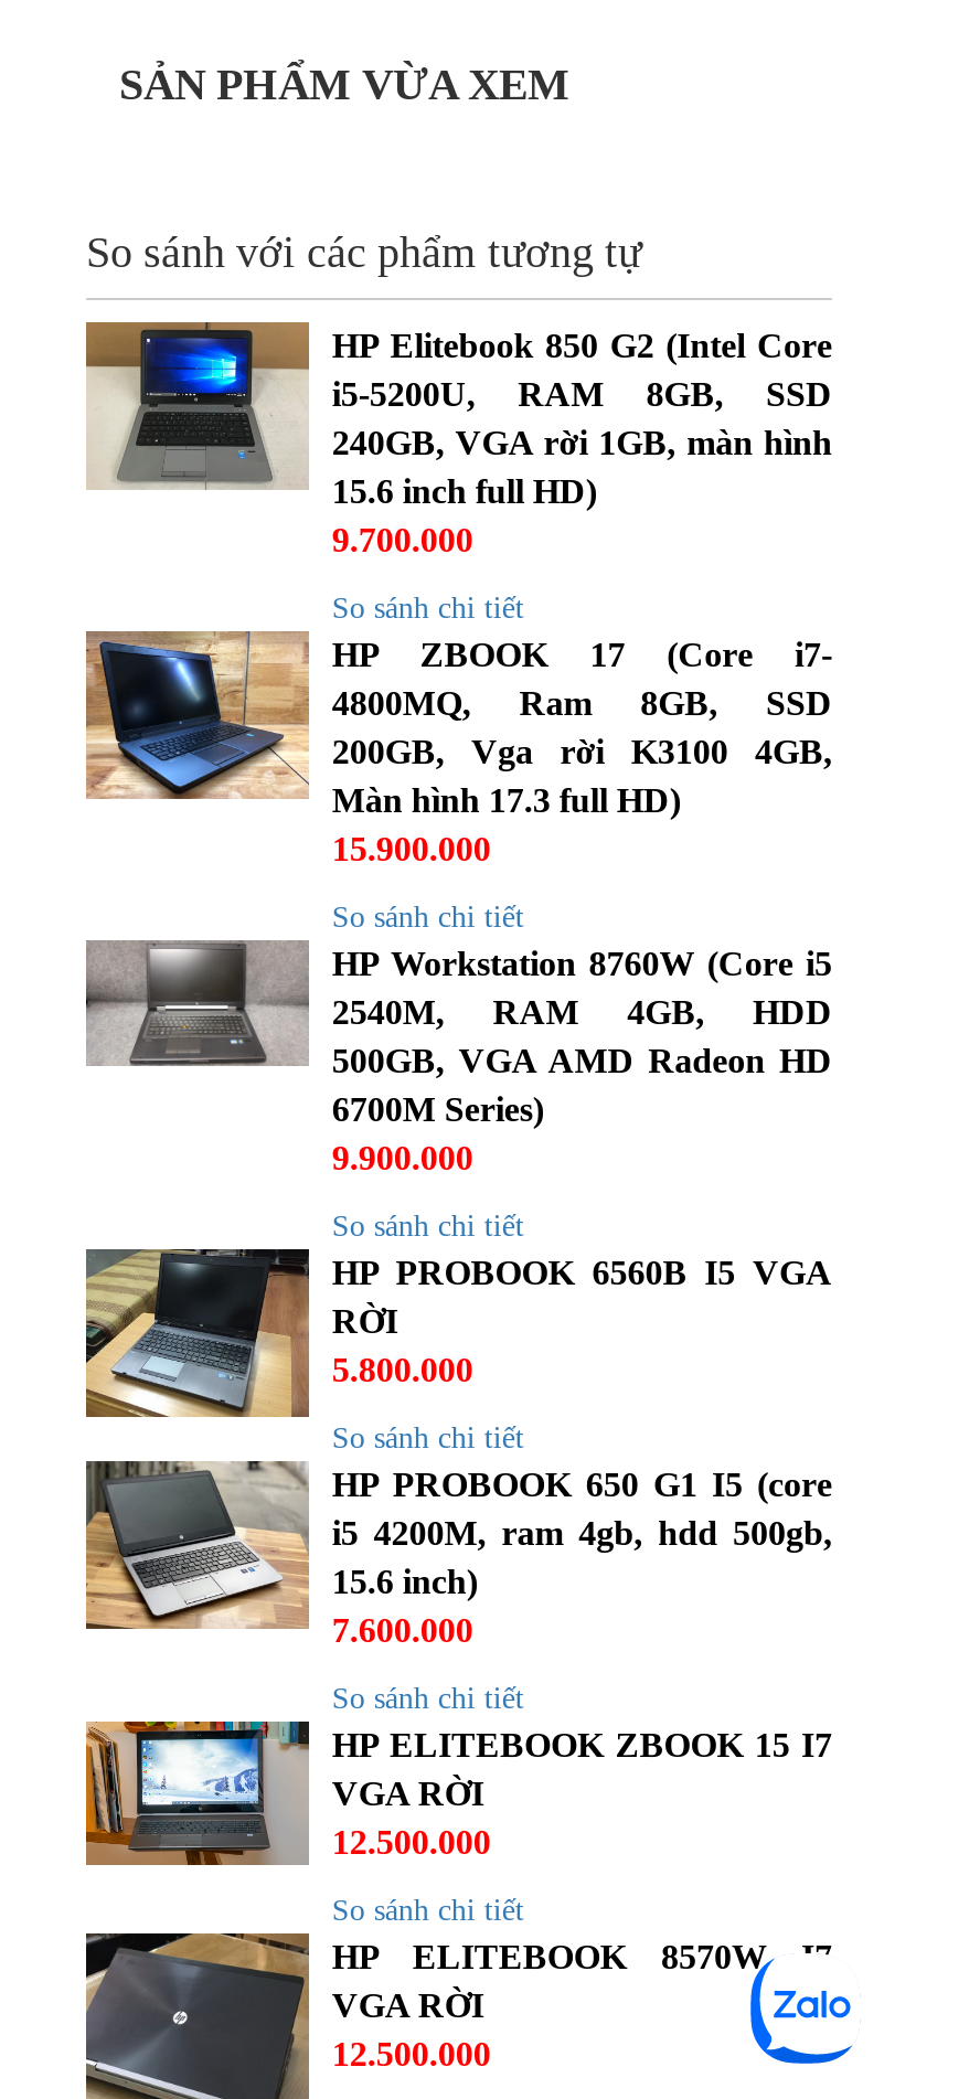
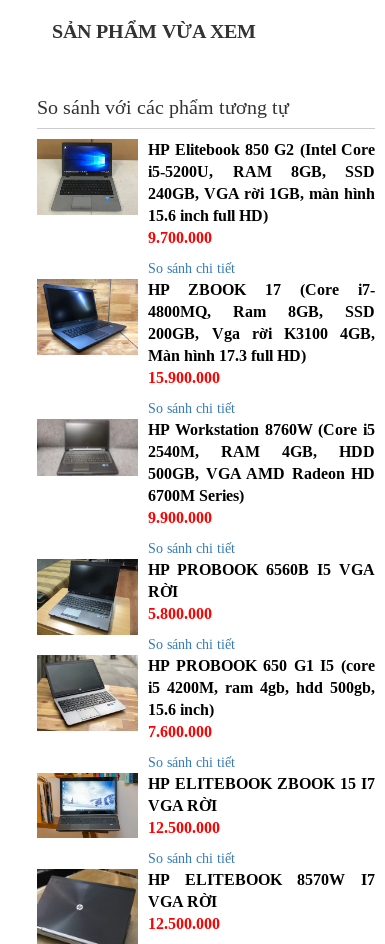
- [image]
